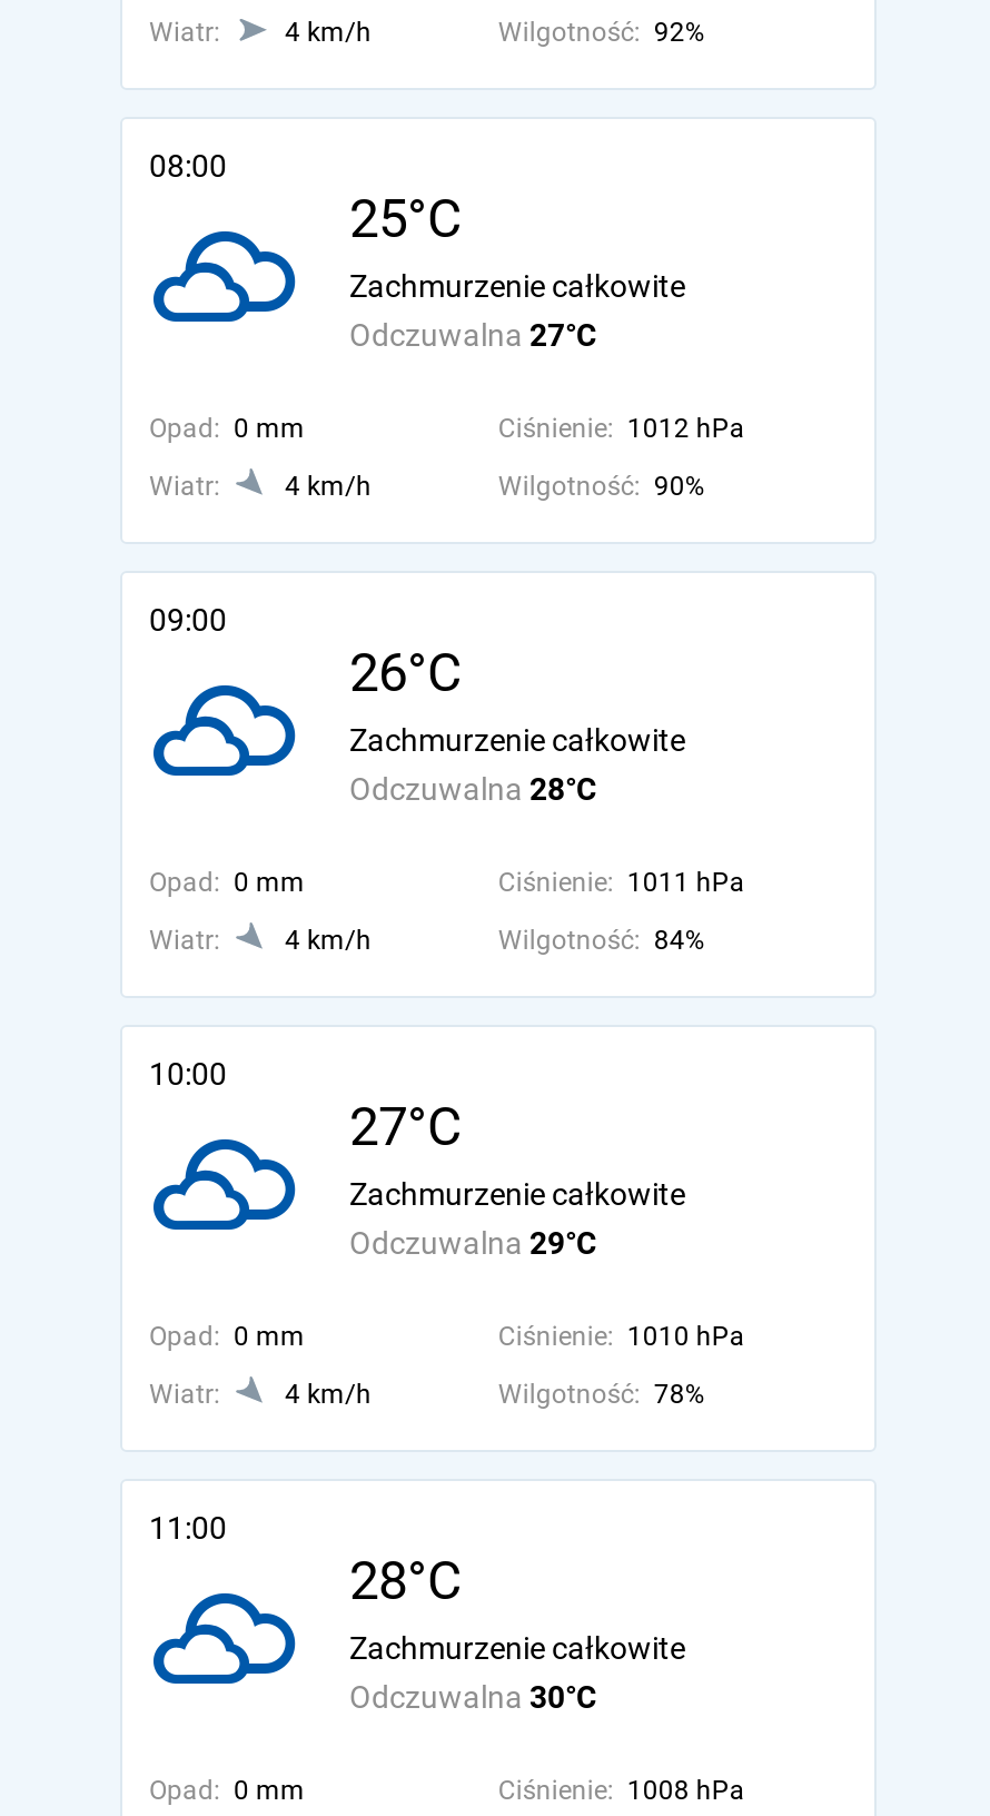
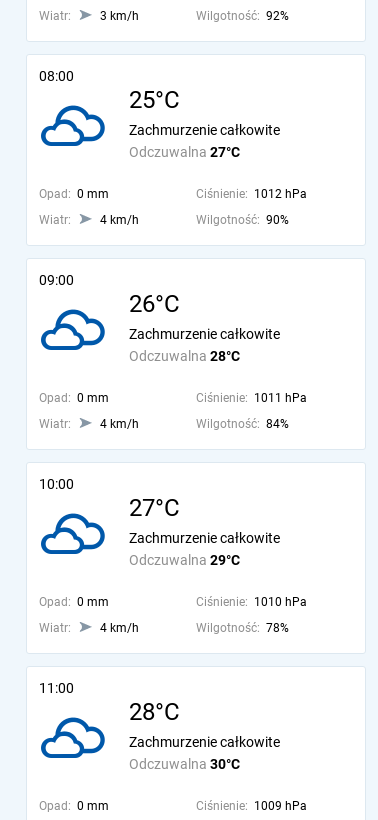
- 4 km/h
+ 3 km/h

- Ciśnienie: 1008 hPa
+ Ciśnienie: 1009 hPa
